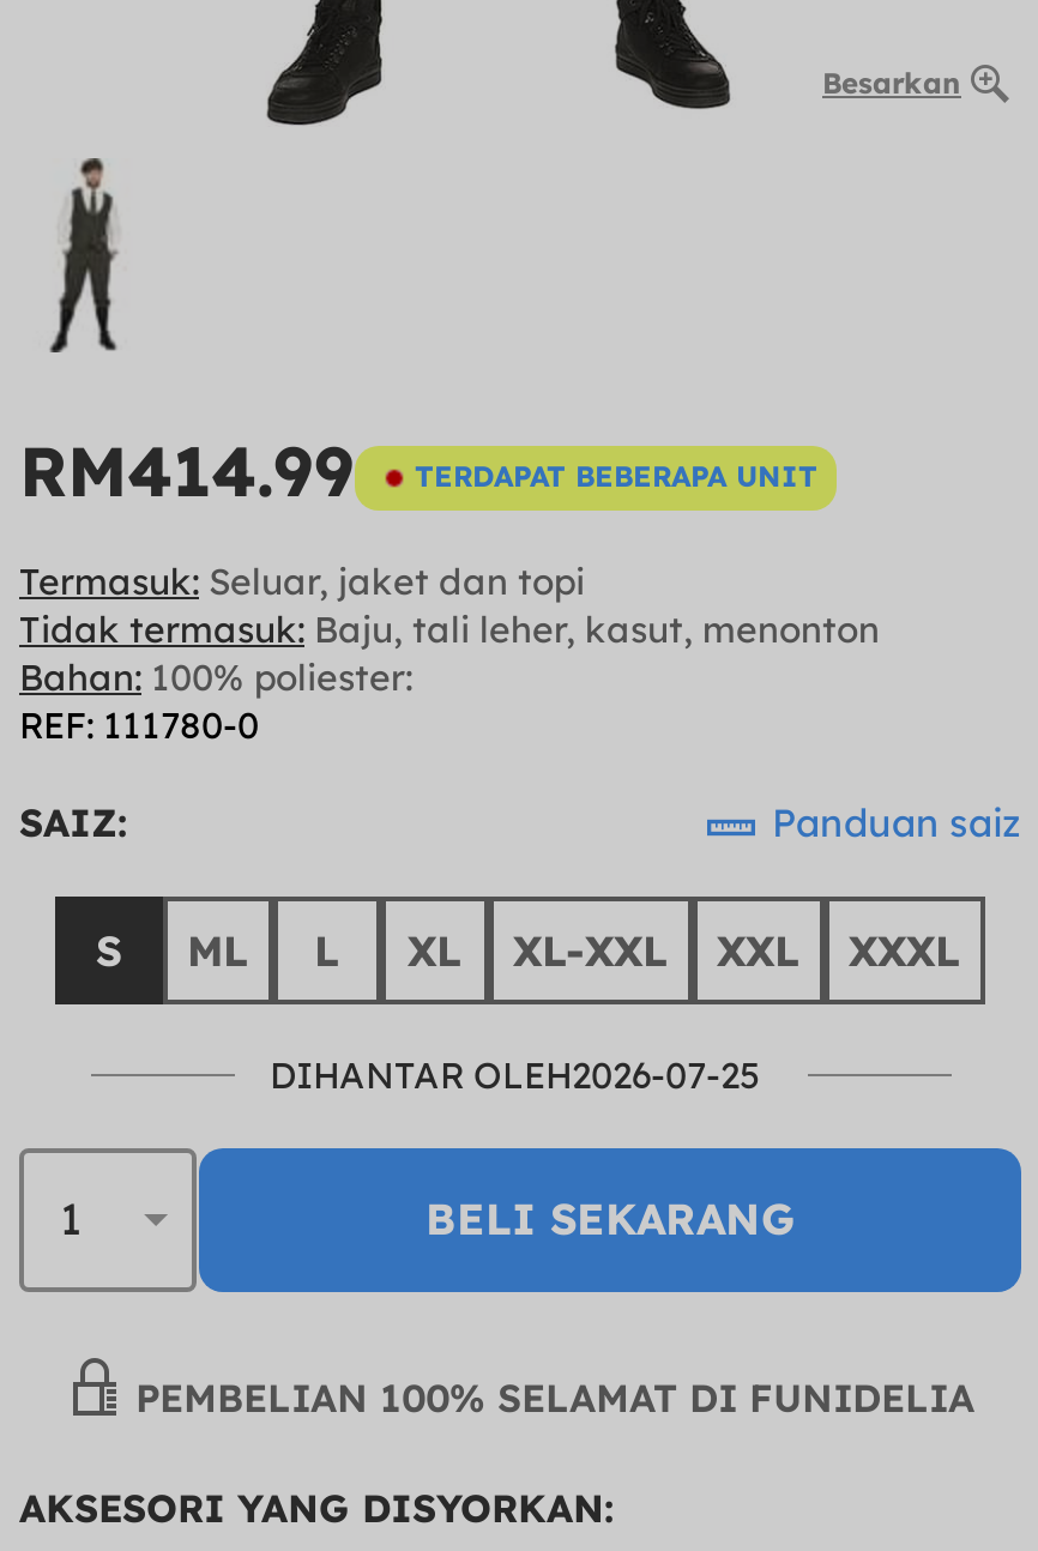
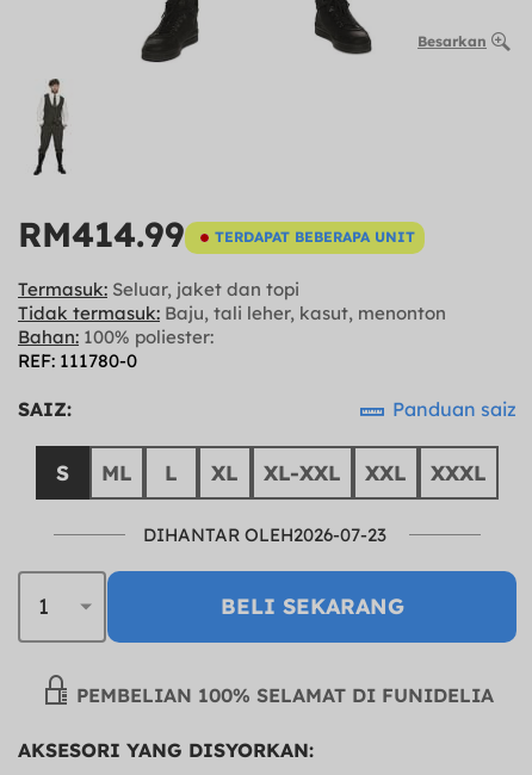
- DIHANTAR OLEH2026-07-25
+ DIHANTAR OLEH2026-07-23
